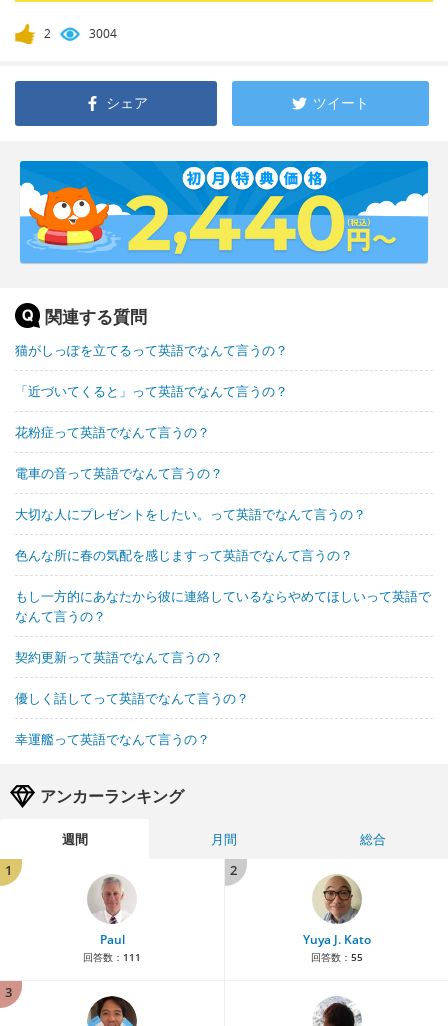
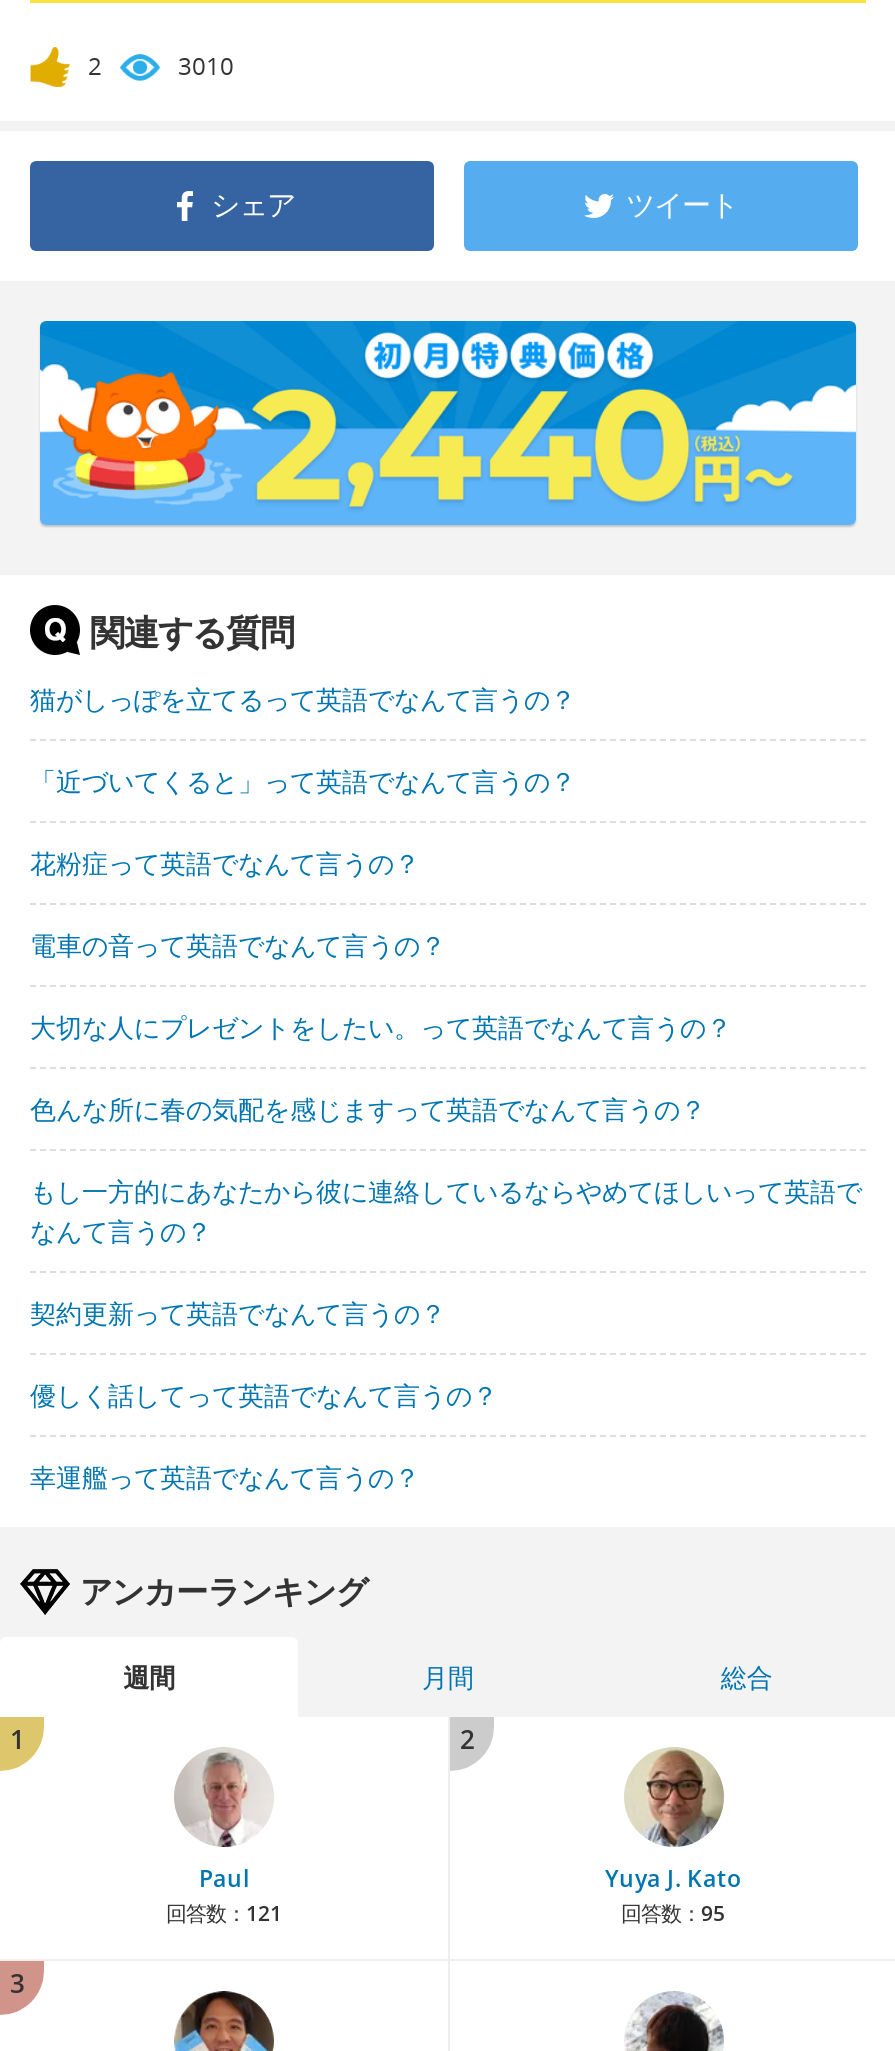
- 3004
+ 3010

- 回答数：111
+ 回答数：121

- 回答数：55
+ 回答数：95
